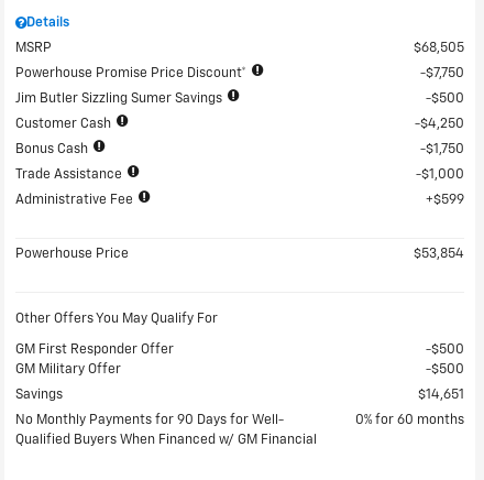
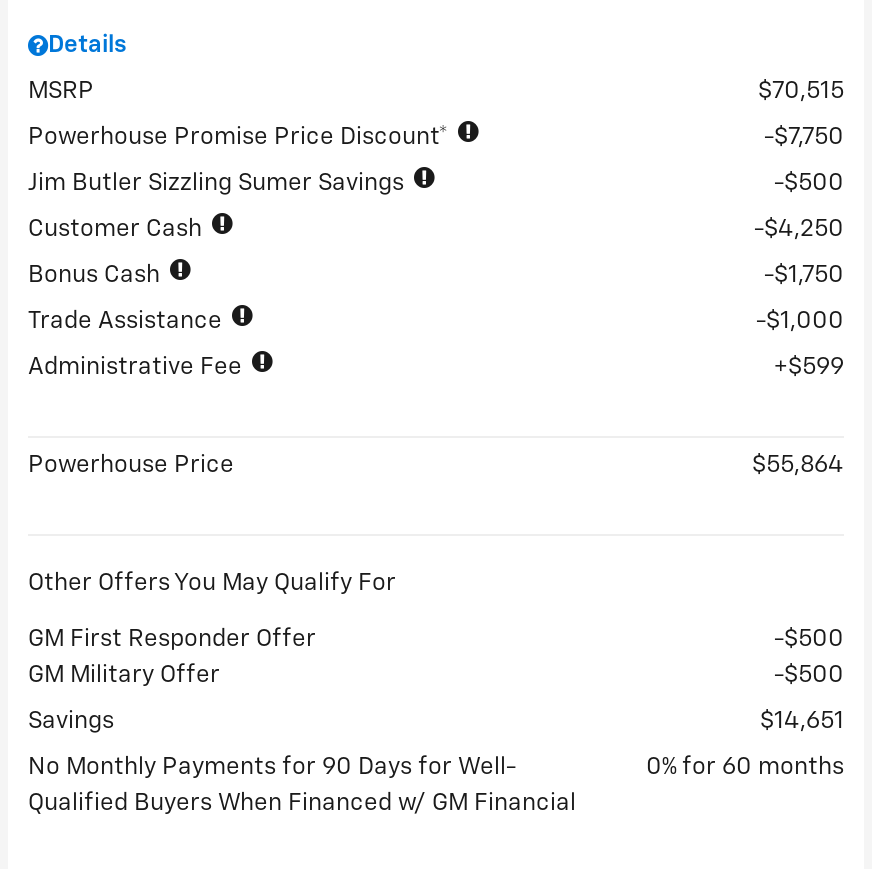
- $68,505
+ $70,515

- $53,854
+ $55,864
